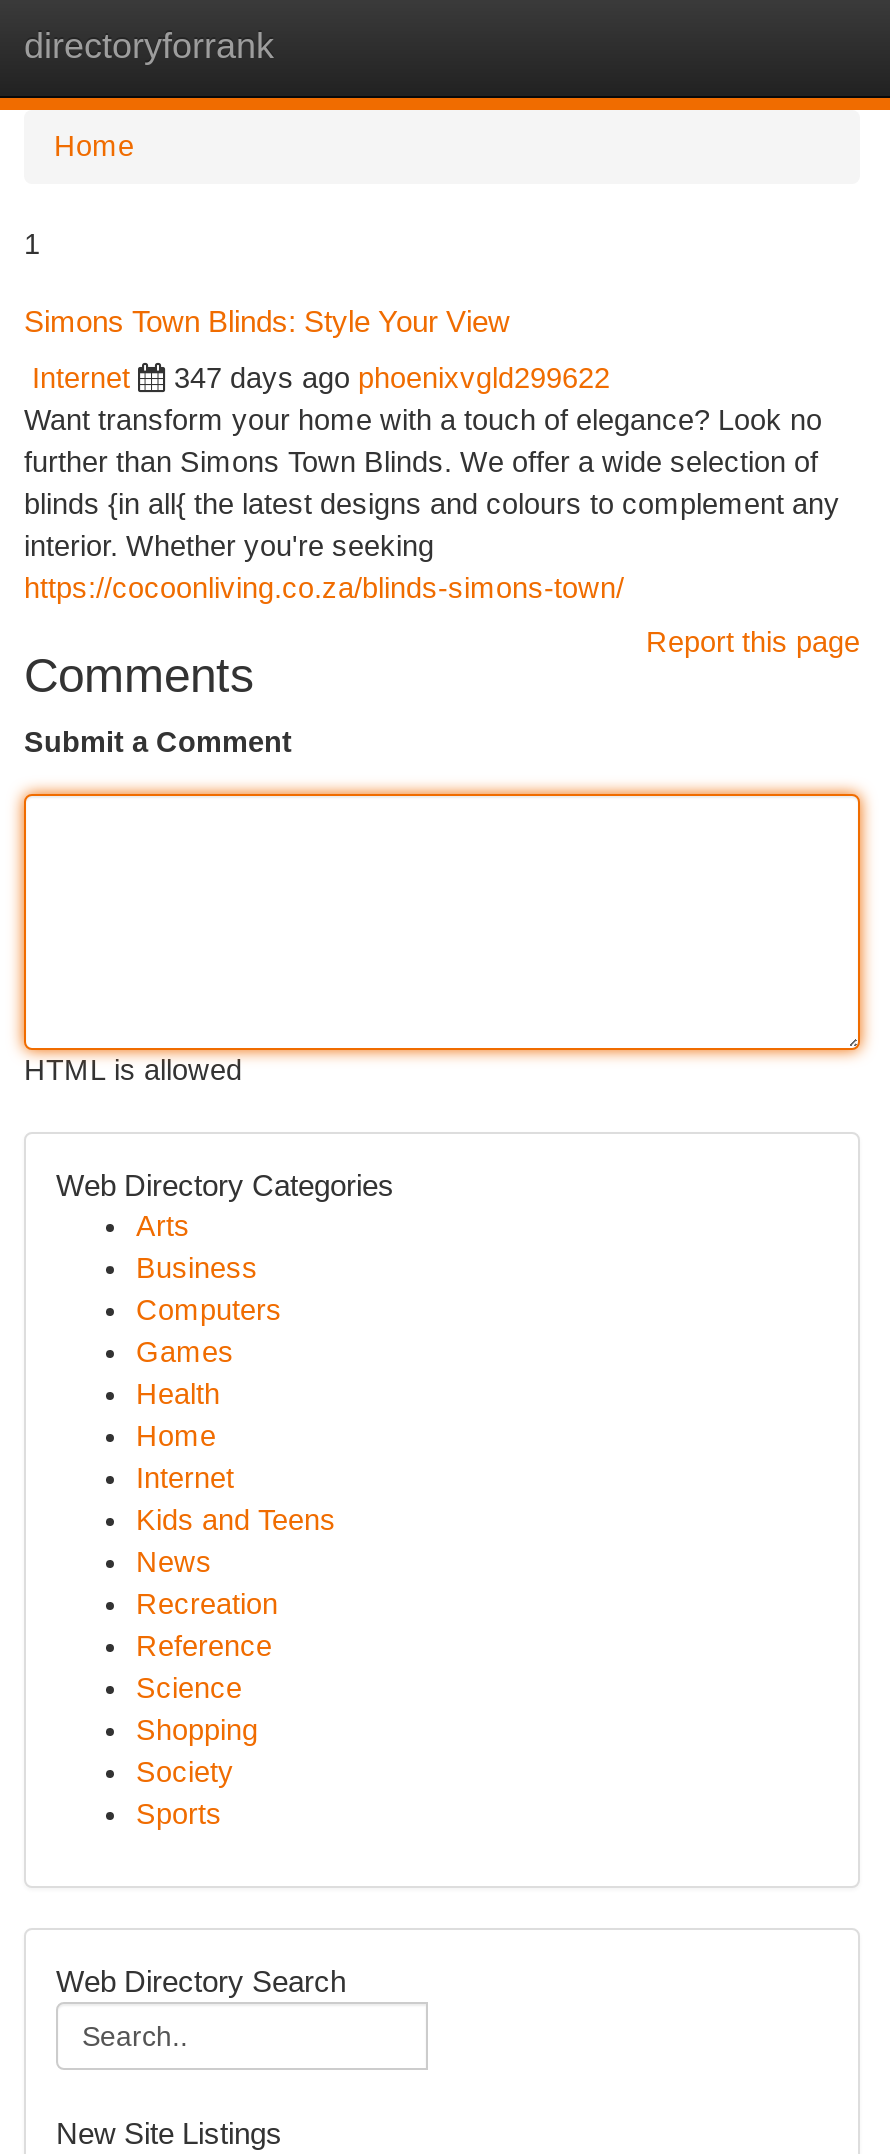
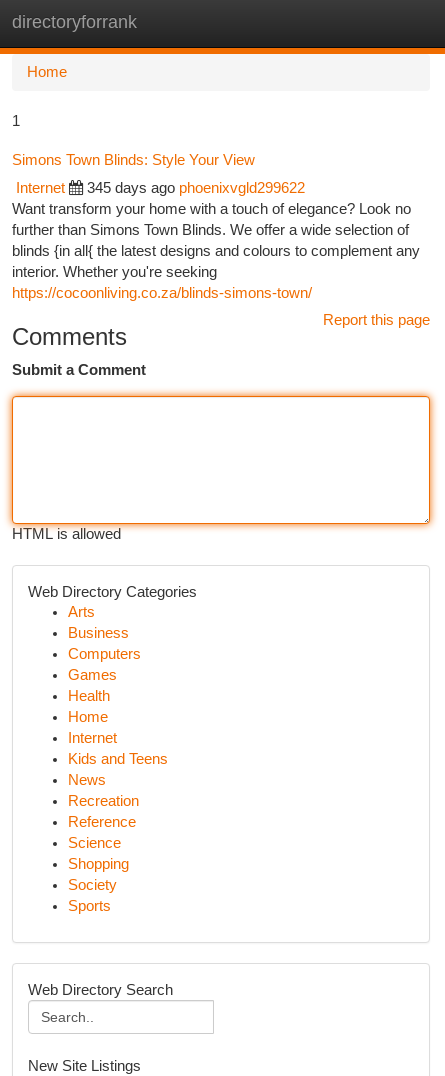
- 347 days ago phoenixvgld299622
+ 345 days ago phoenixvgld299622
